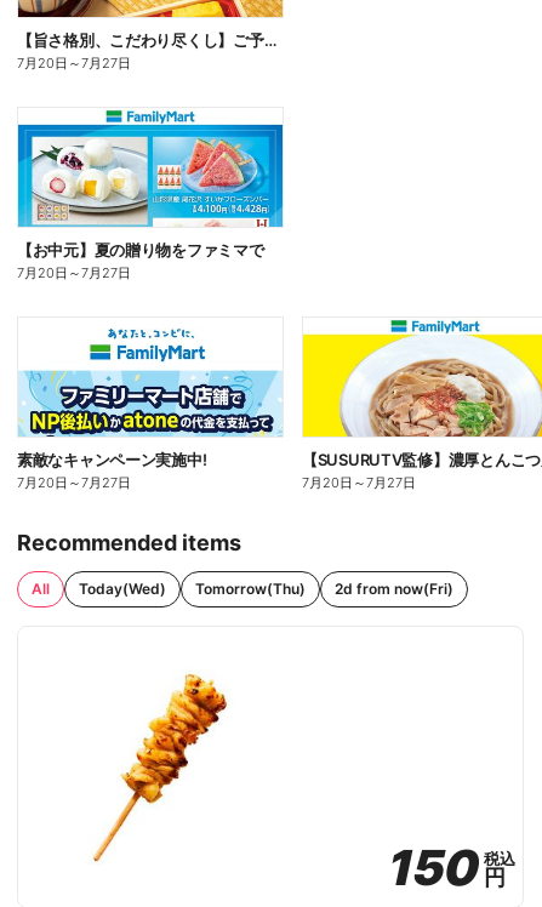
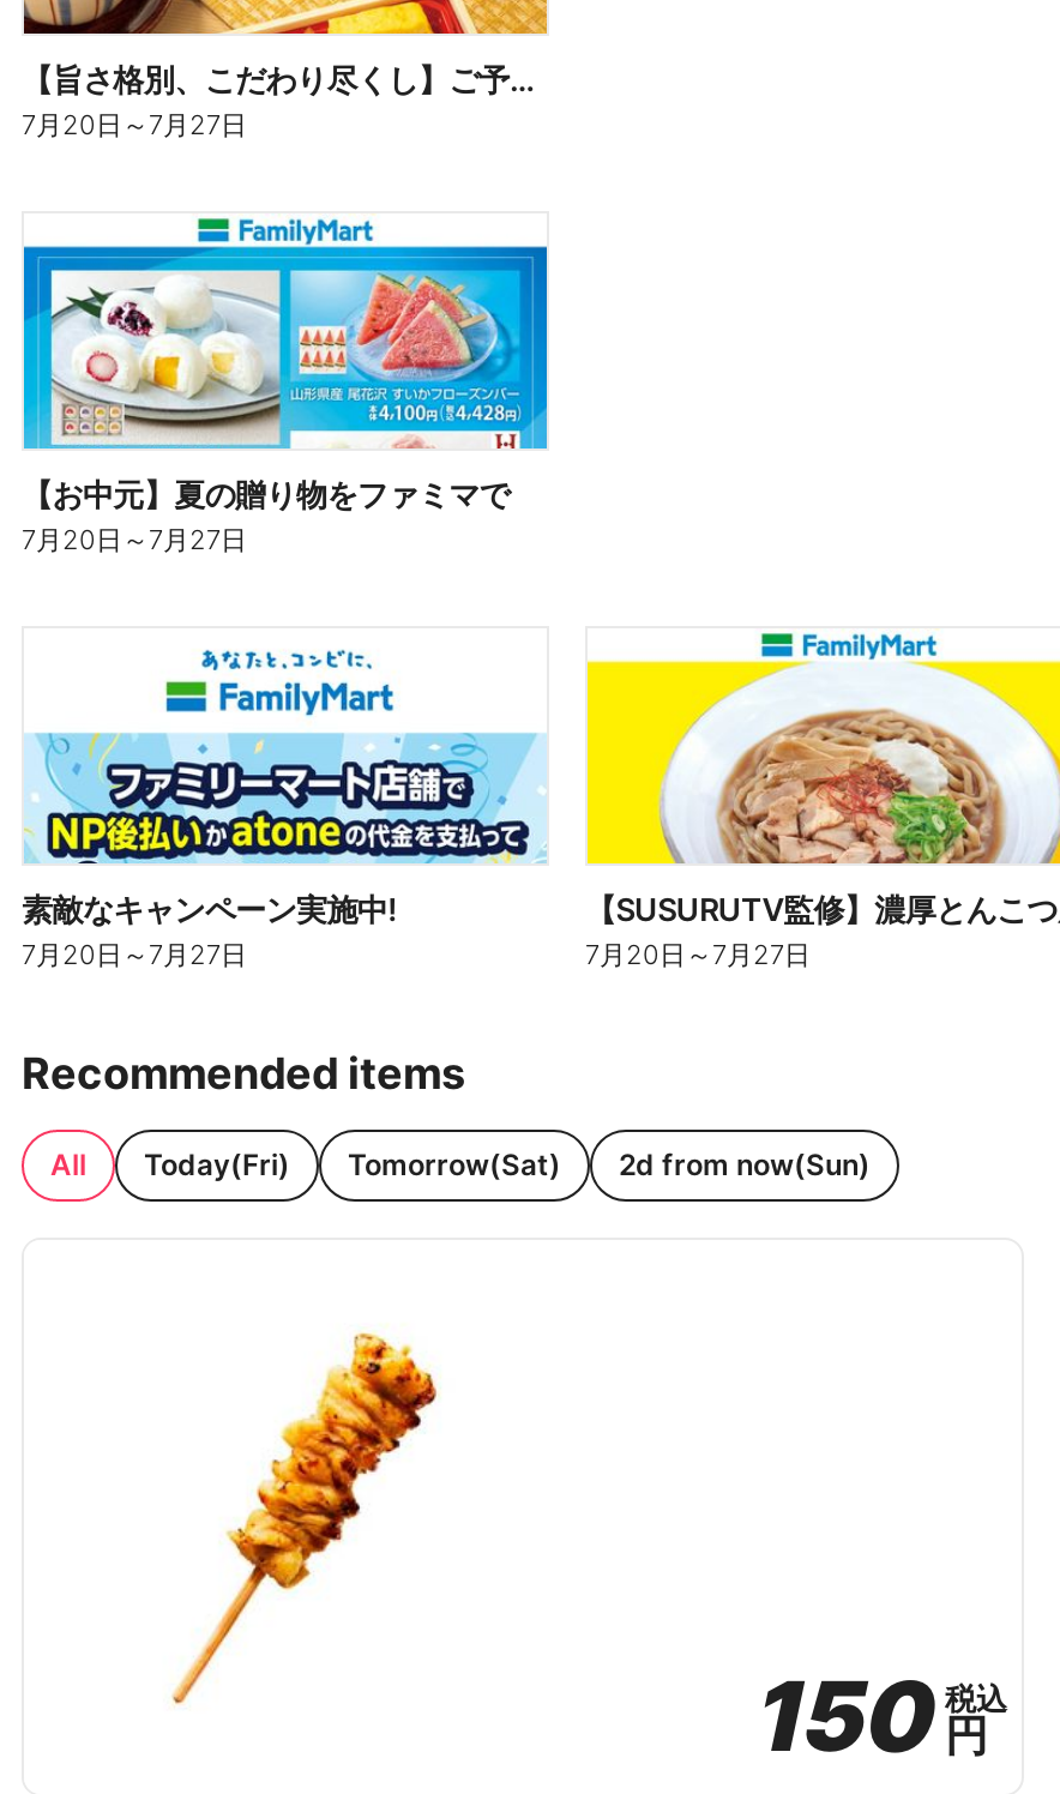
- Today(Wed)
- Tomorrow(Thu)
- 2d from now(Fri)
+ Today(Fri)
+ Tomorrow(Sat)
+ 2d from now(Sun)
